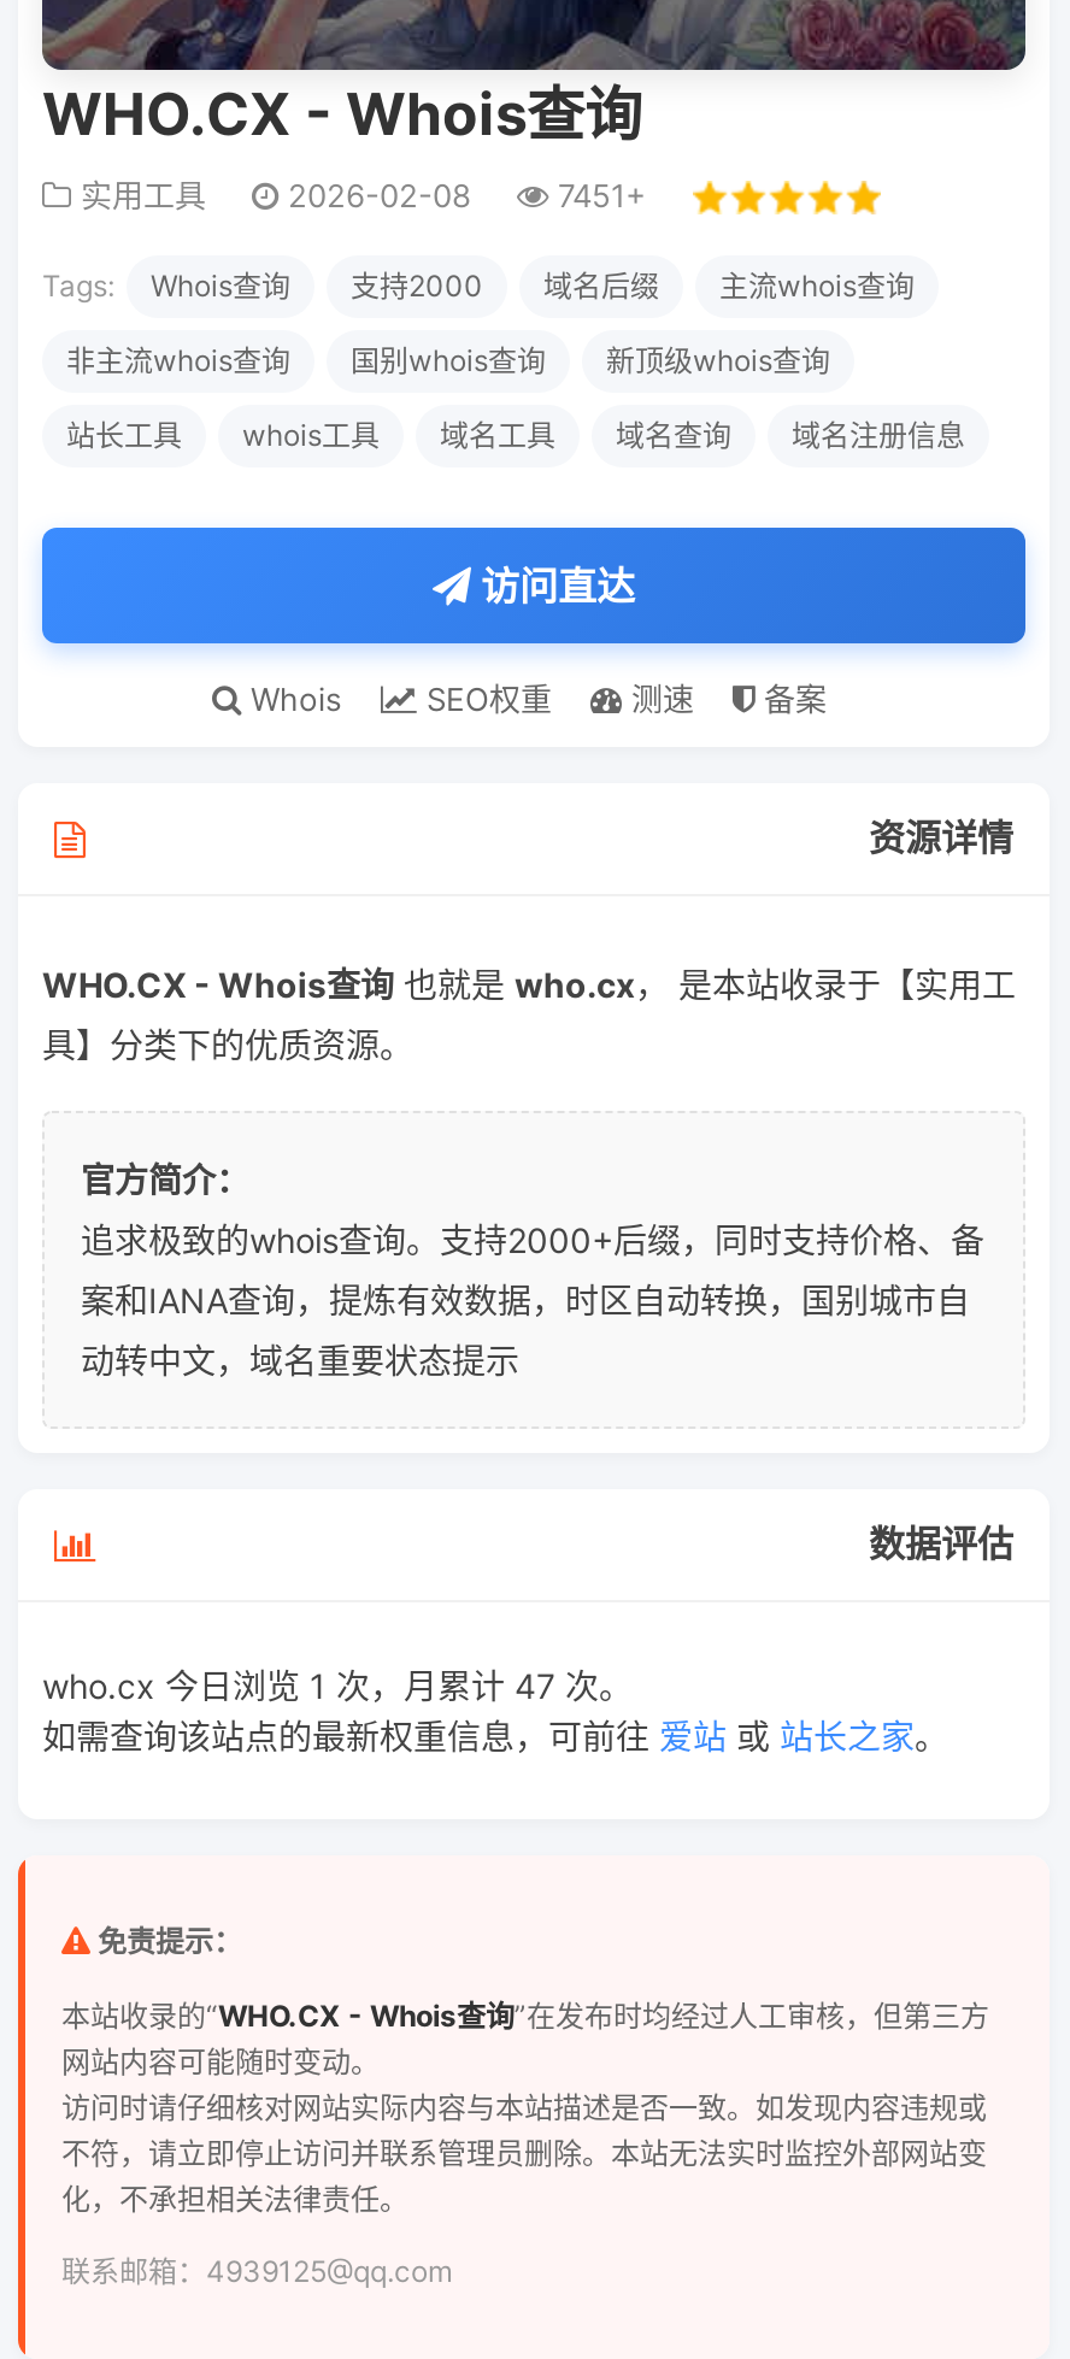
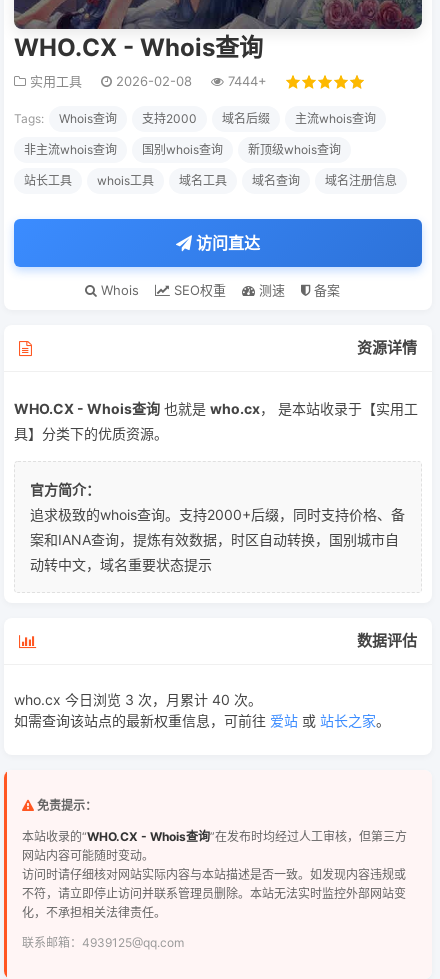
- 实用工具 2026-02-08 7451+
+ 实用工具 2026-02-08 7444+

- who.cx 今日浏览 1 次，月累计 47 次。
+ who.cx 今日浏览 3 次，月累计 40 次。
